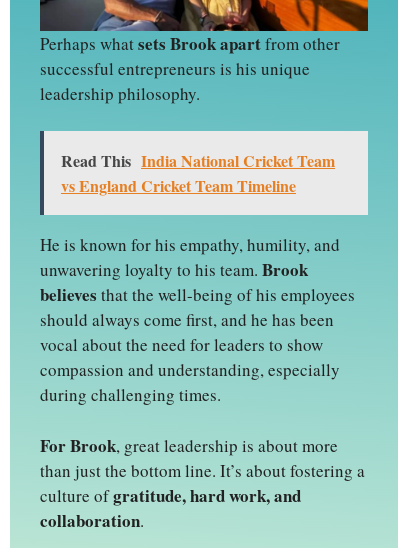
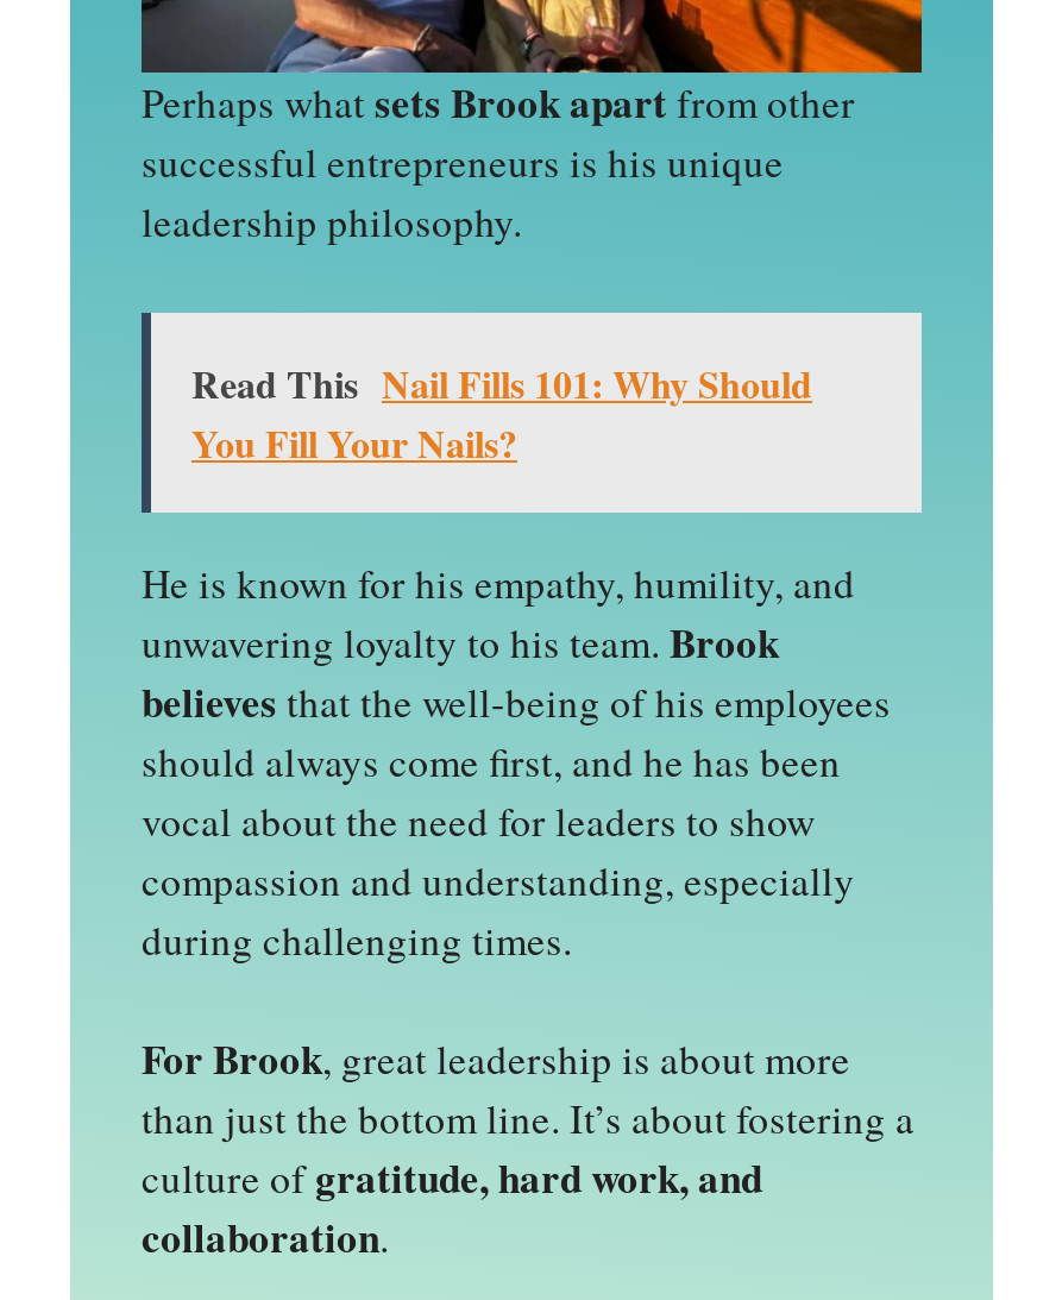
- Read This India National Cricket Team
- vs England Cricket Team Timeline
+ Read This Nail Fills 101: Why Should
+ You Fill Your Nails?
